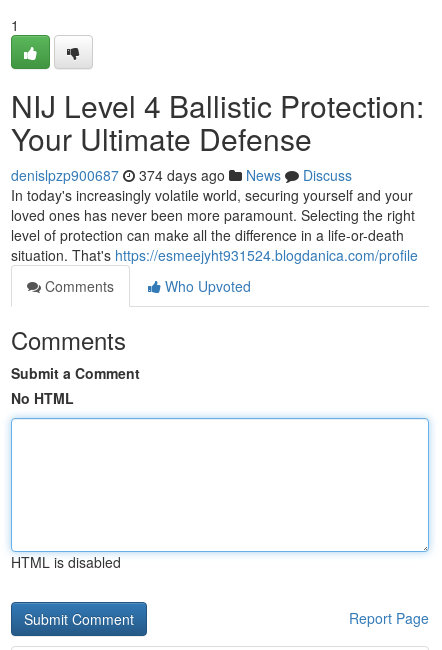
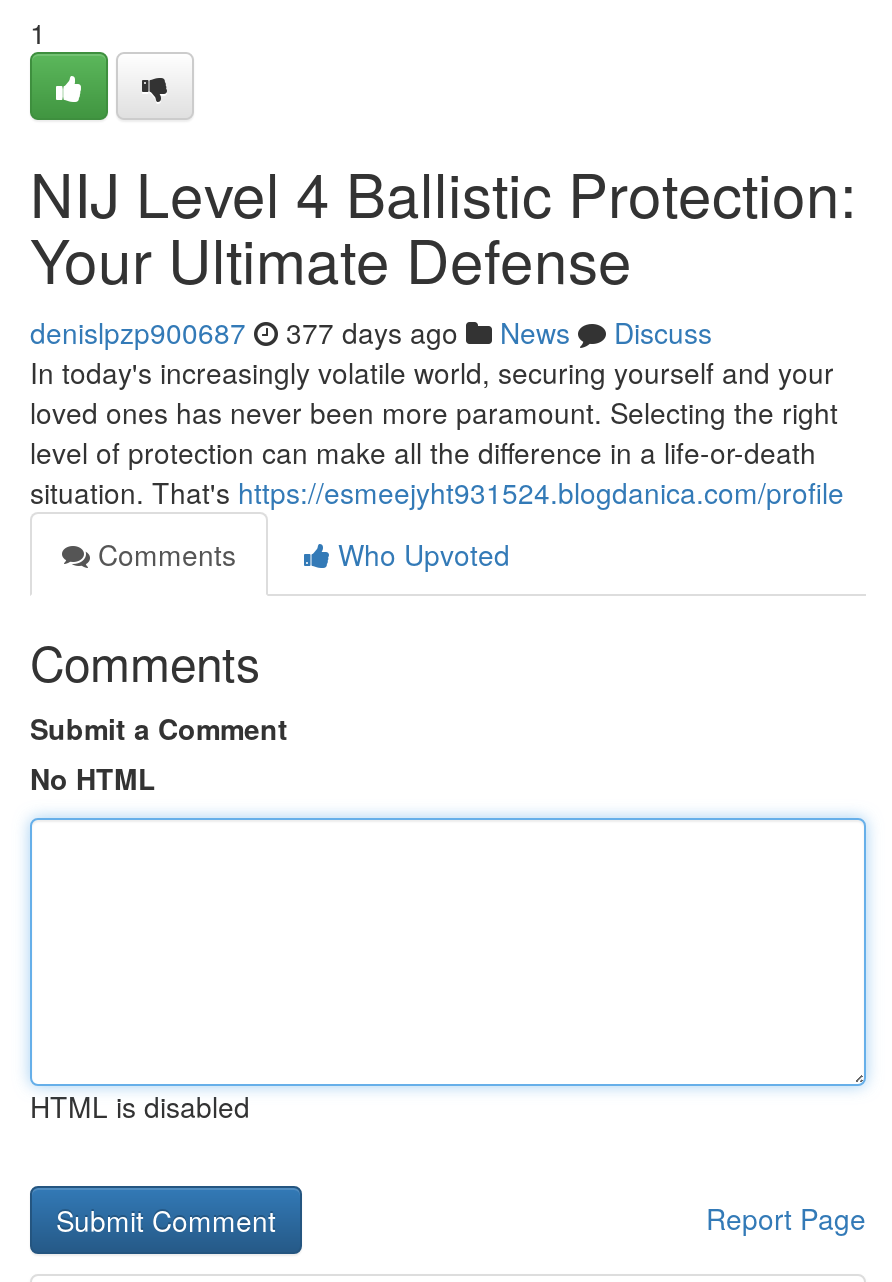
- denislpzp900687 374 days ago News Discuss
+ denislpzp900687 377 days ago News Discuss
